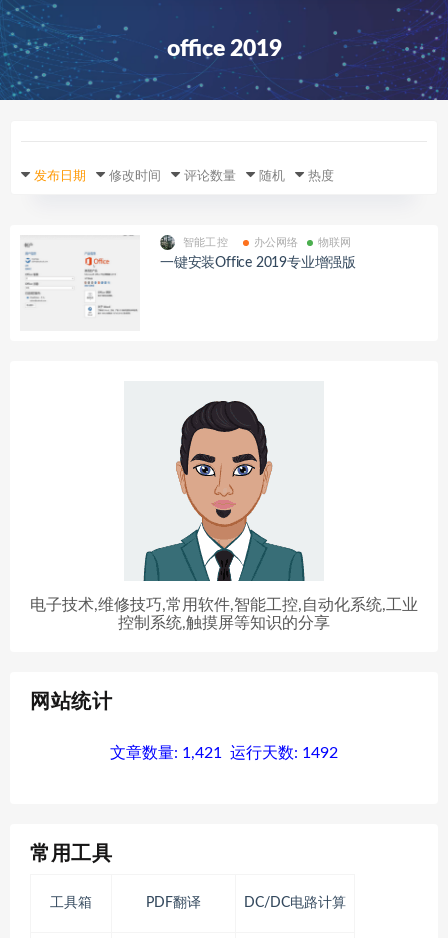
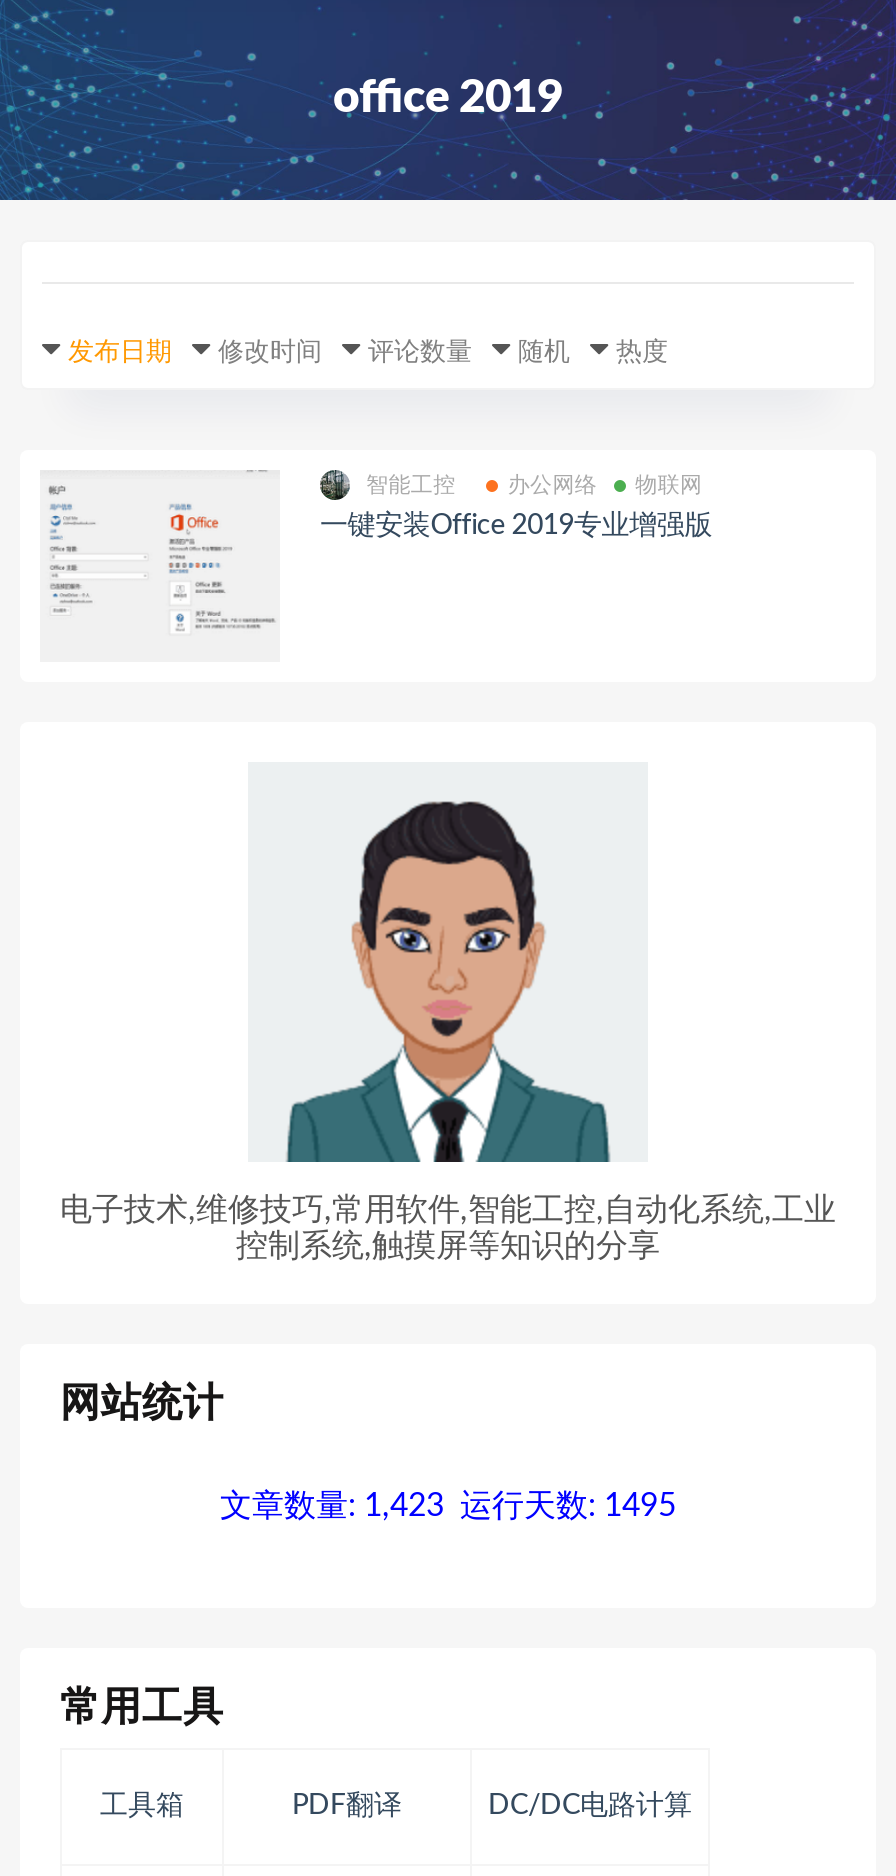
- 文章数量: 1,421 运行天数: 1492
+ 文章数量: 1,423 运行天数: 1495
